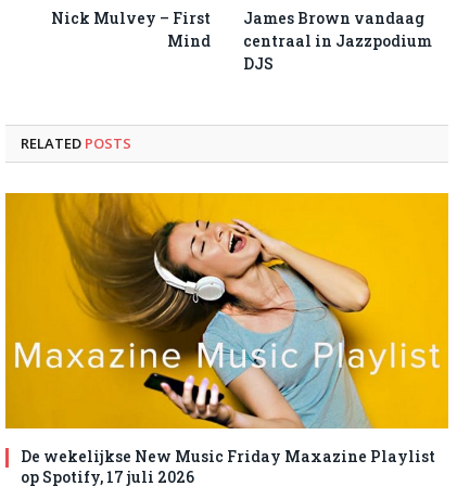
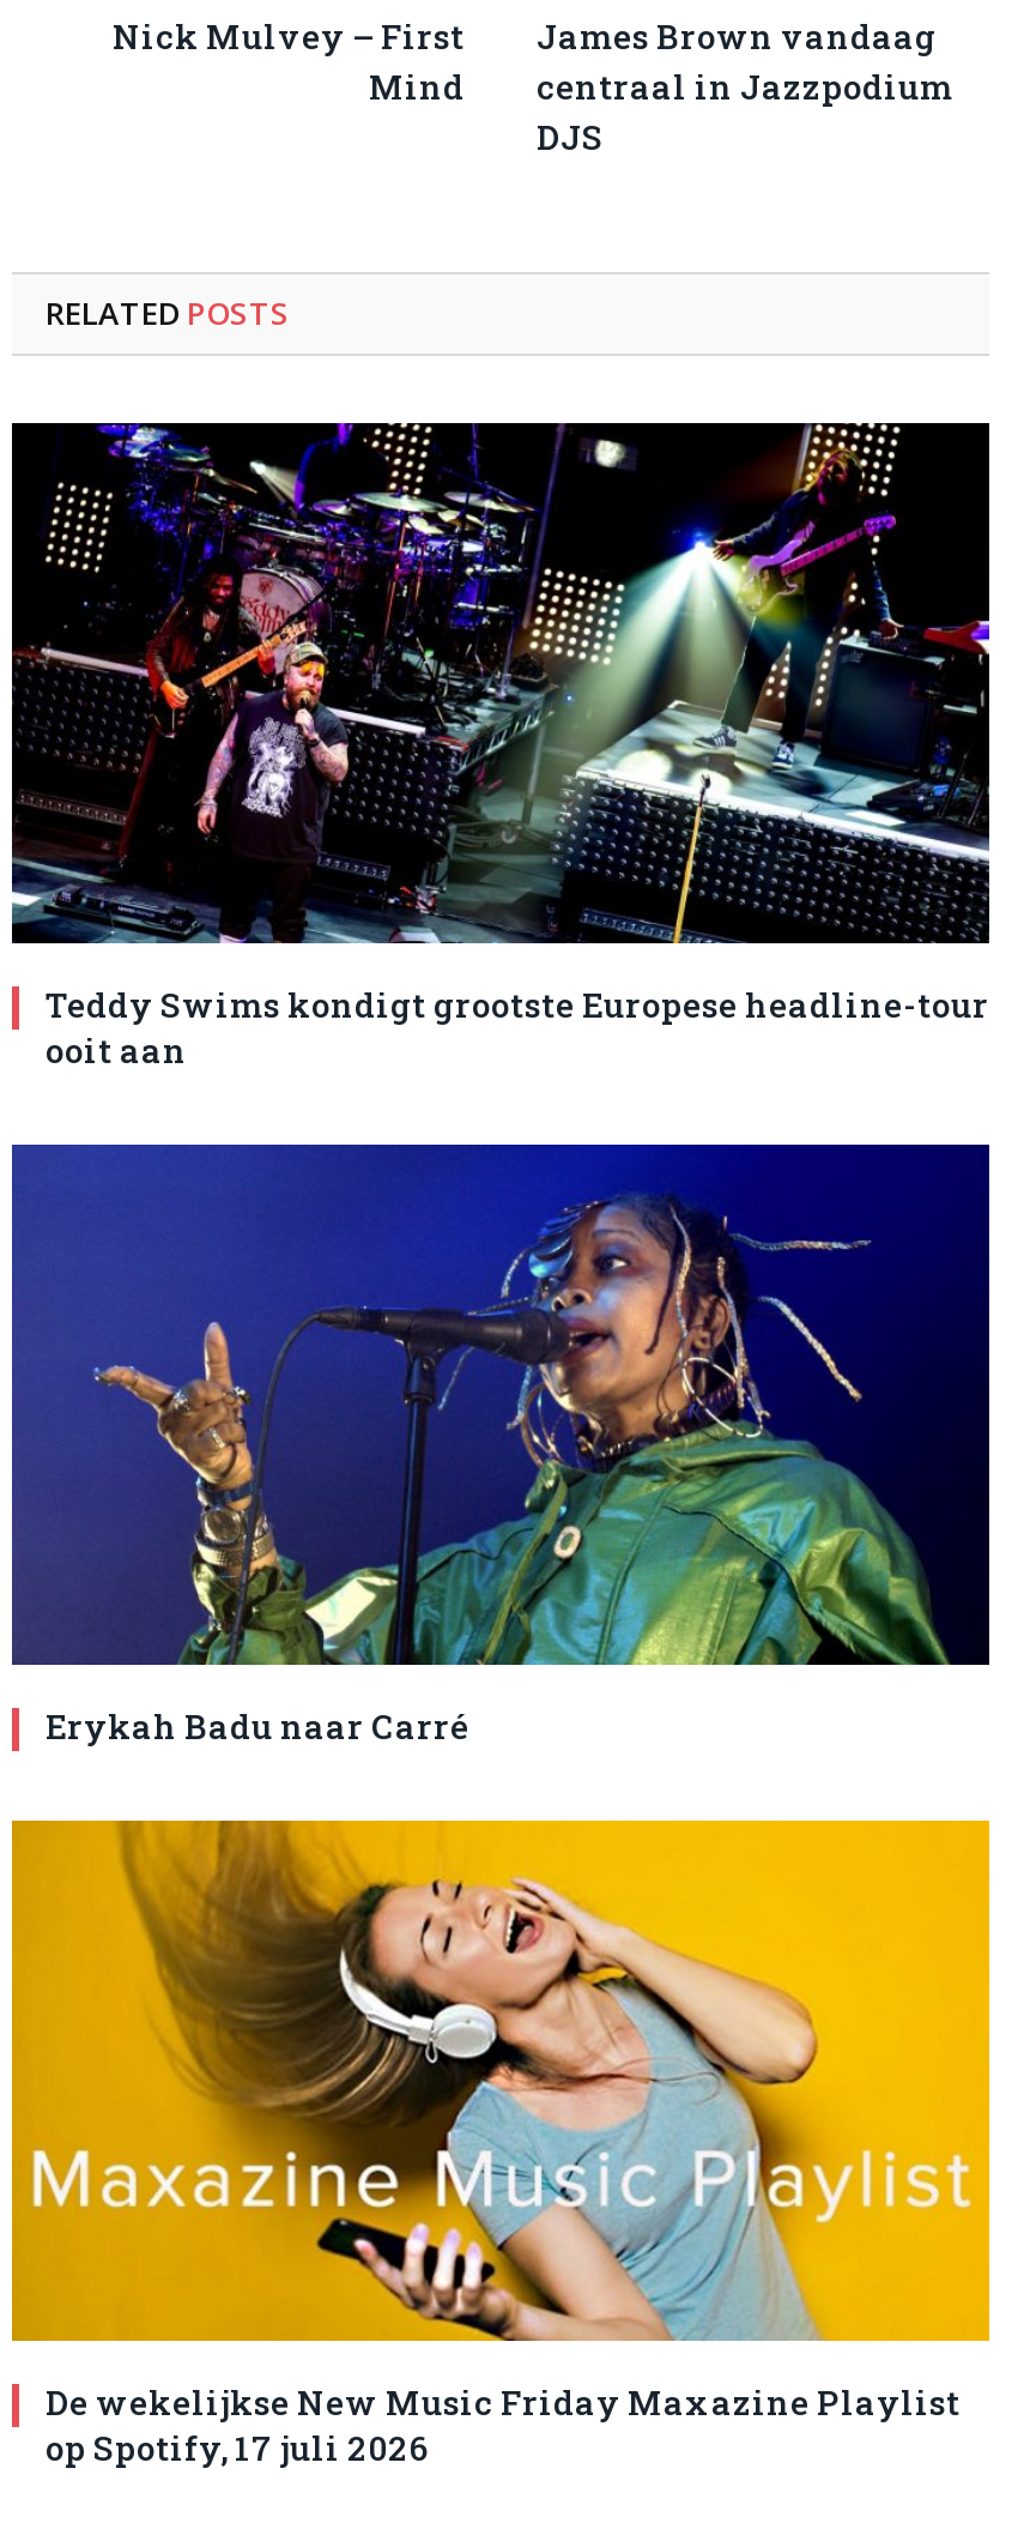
+ [image]
+ Teddy Swims kondigt grootste Europese headline-tour
+ ooit aan

+ [image]
+ Erykah Badu naar Carré
